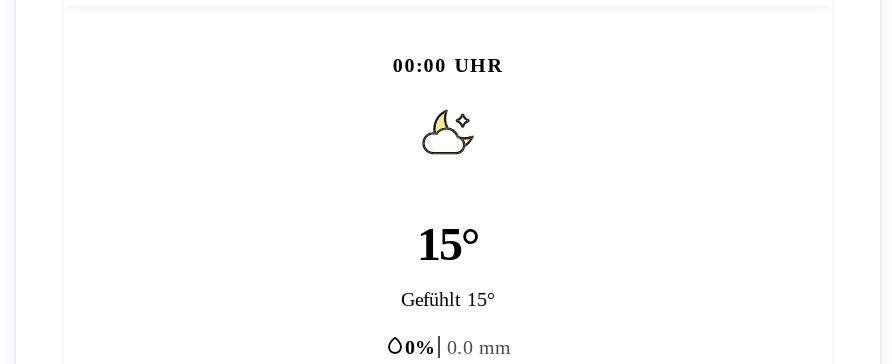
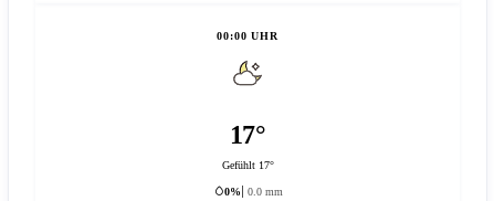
- 15°
+ 17°

- Gefühlt 15°
+ Gefühlt 17°
